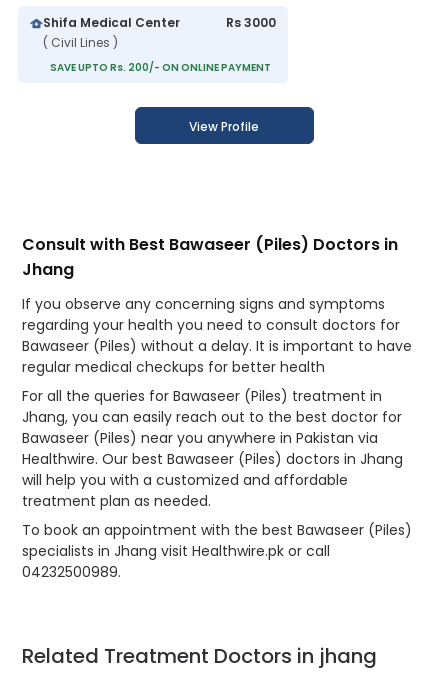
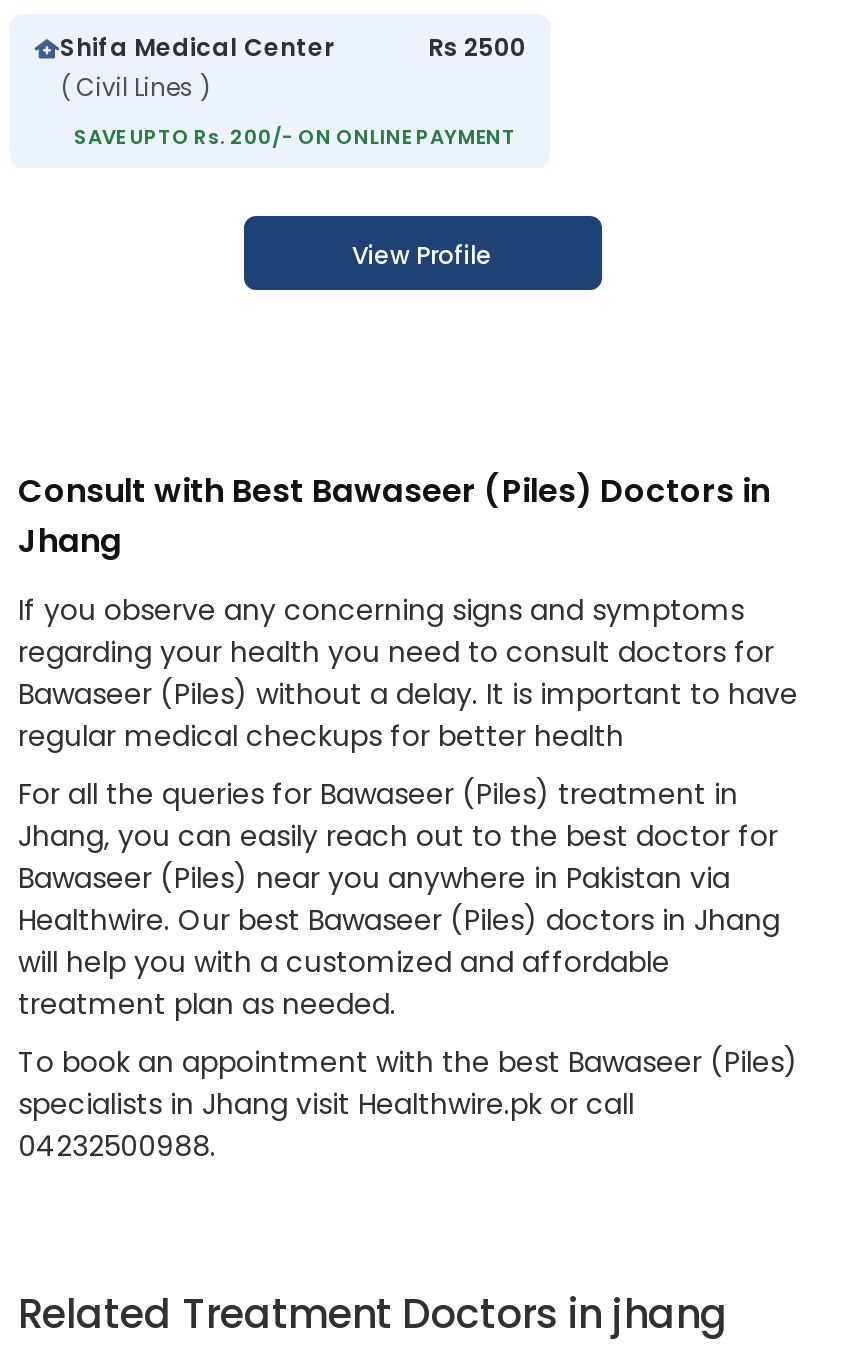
- Rs 3000
+ Rs 2500

- 04232500989.
+ 04232500988.
